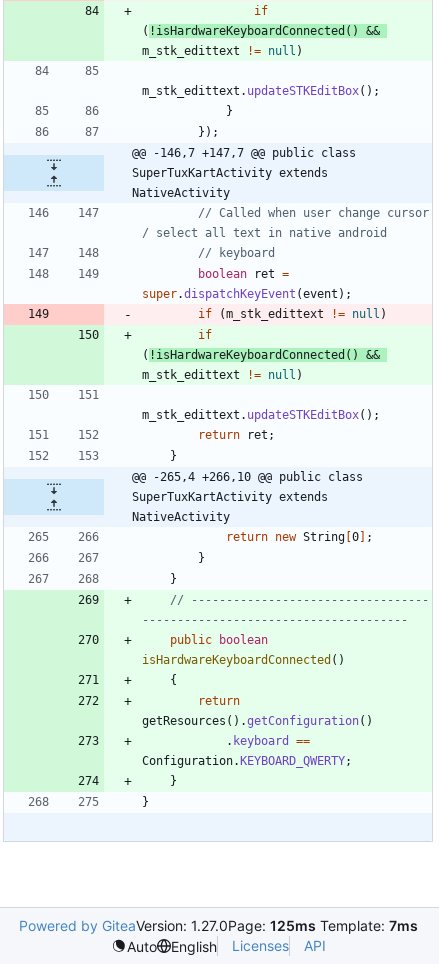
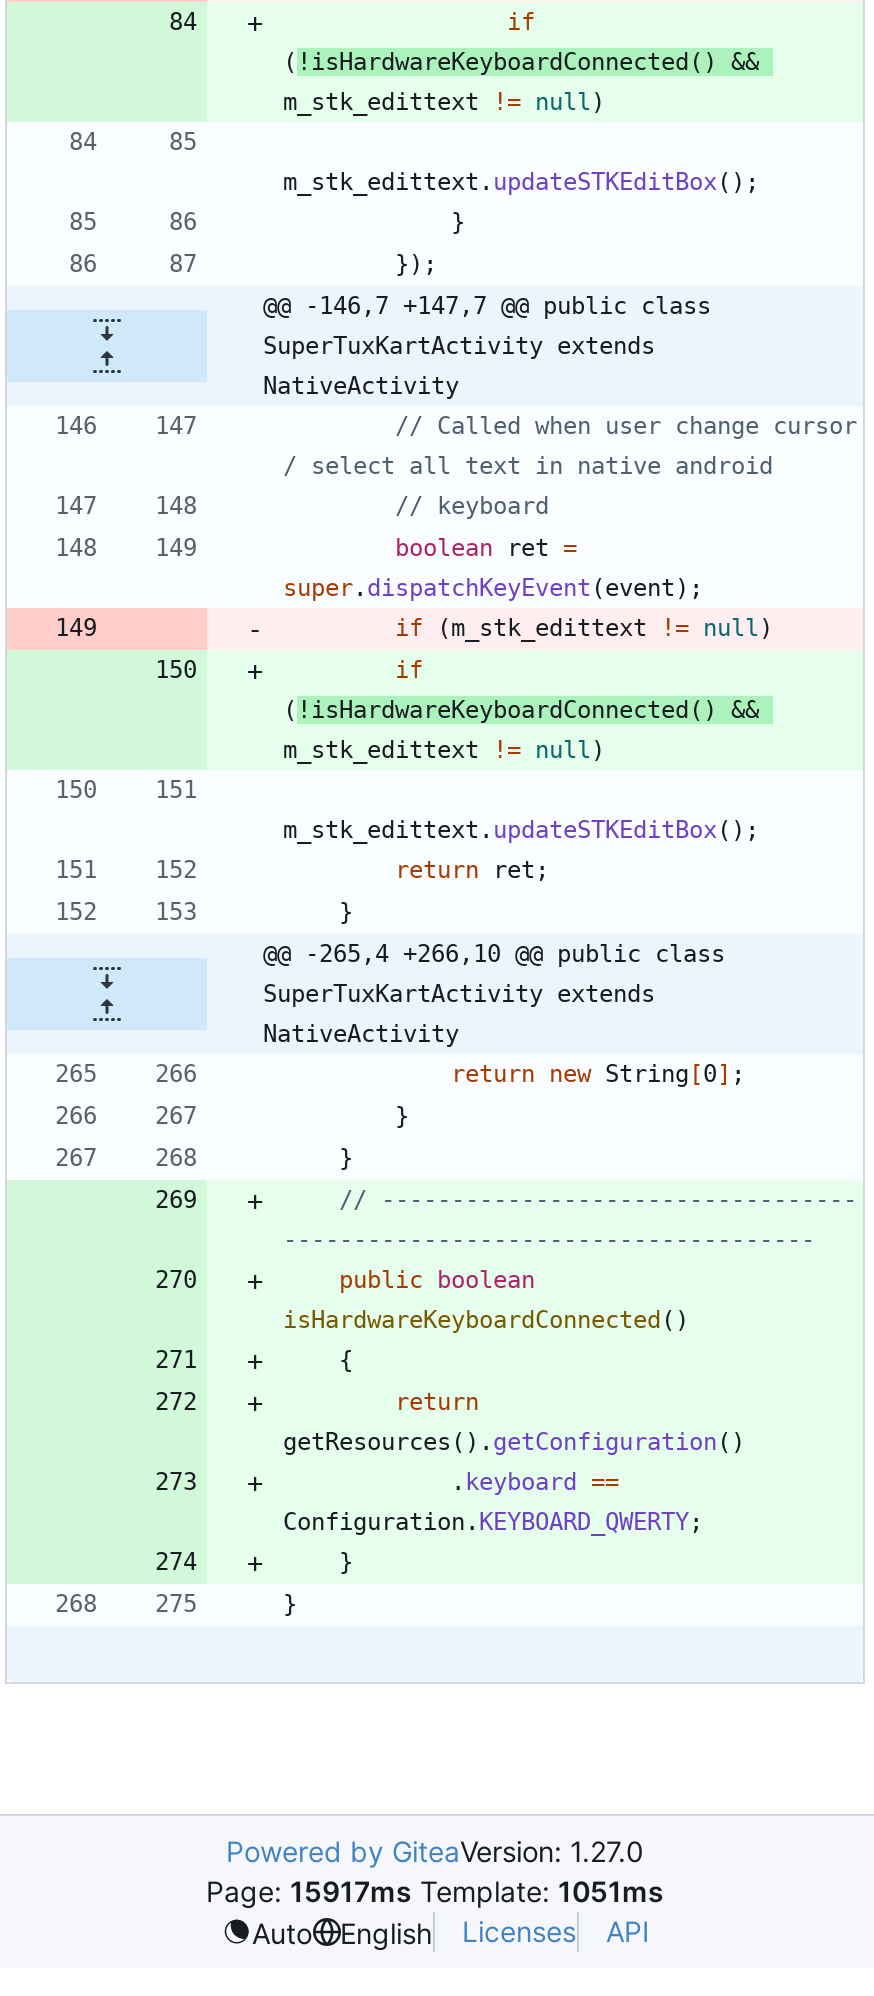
- Powered by GiteaVersion: 1.27.0Page: 125ms Template: 7ms
+ Powered by GiteaVersion: 1.27.0
+ Page: 15917ms Template: 1051ms
